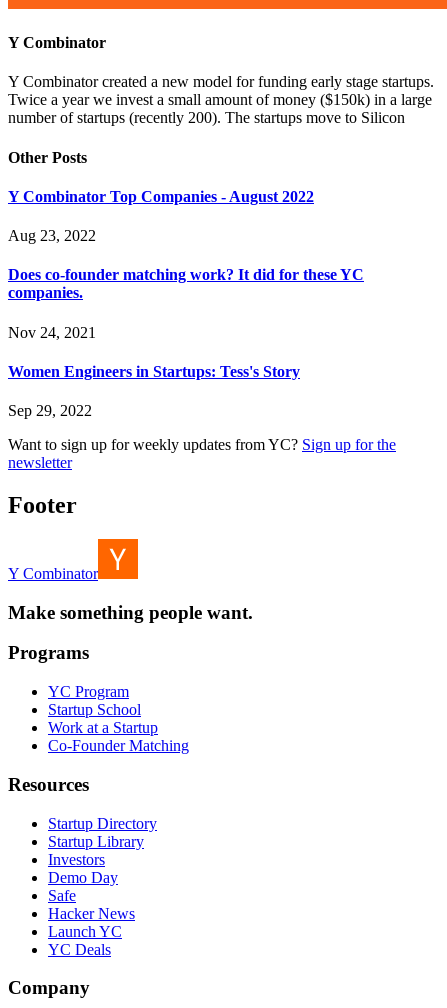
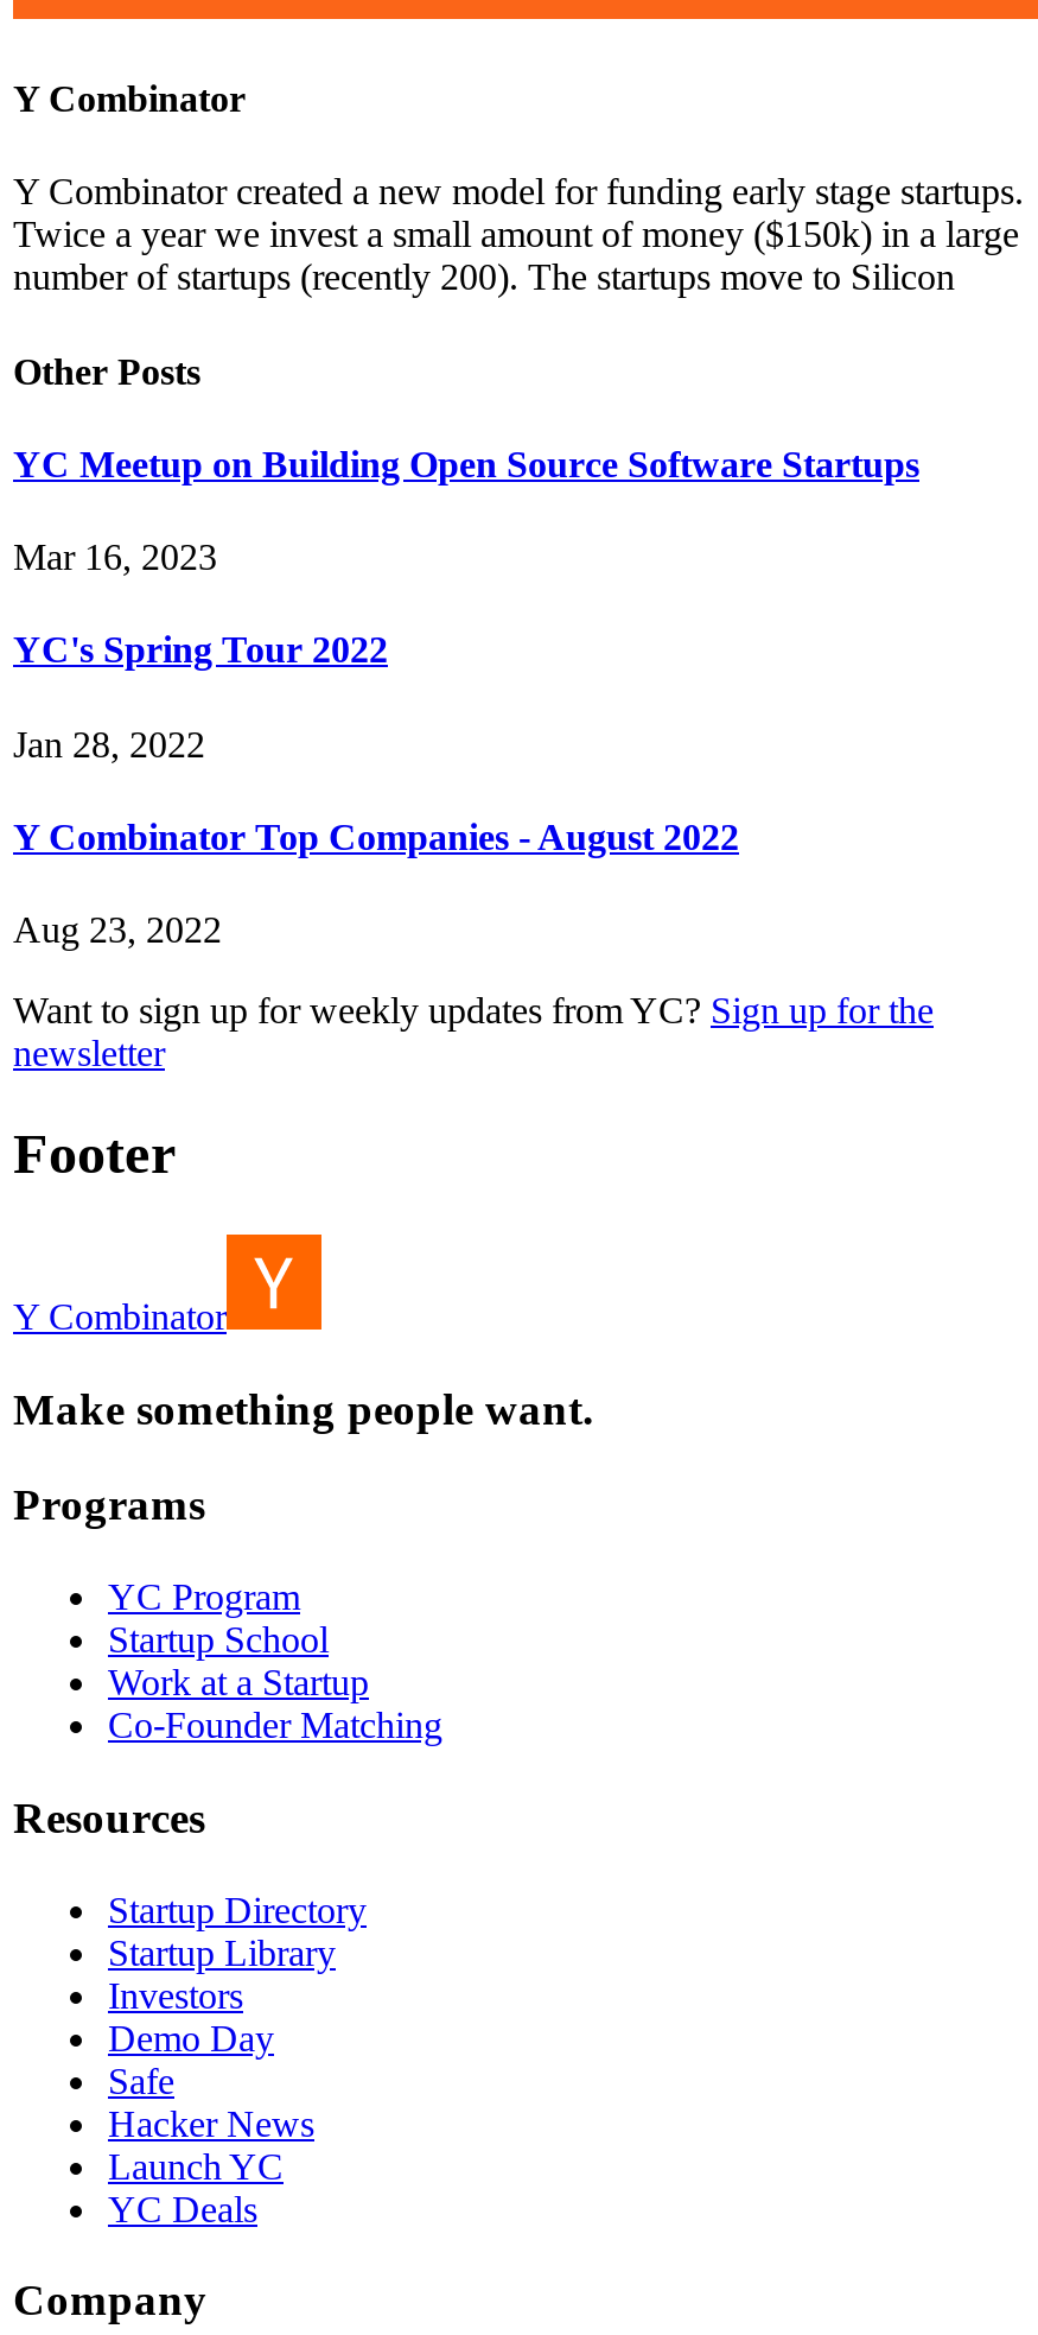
+ YC Meetup on Building Open Source Software Startups
+ Mar 16, 2023
+ YC's Spring Tour 2022
+ Jan 28, 2022

moved down: Y Combinator Top Companies - August 2022 | Aug 23, 2022

- Does co-founder matching work? It did for these YC
- companies.
- Nov 24, 2021
- Women Engineers in Startups: Tess's Story
- Sep 29, 2022
